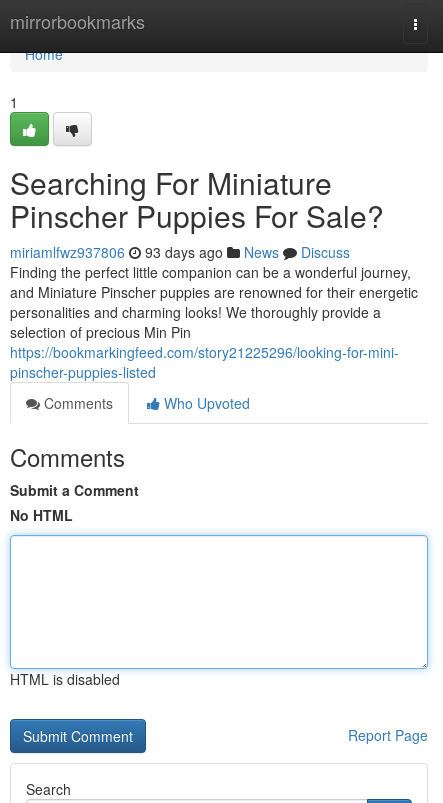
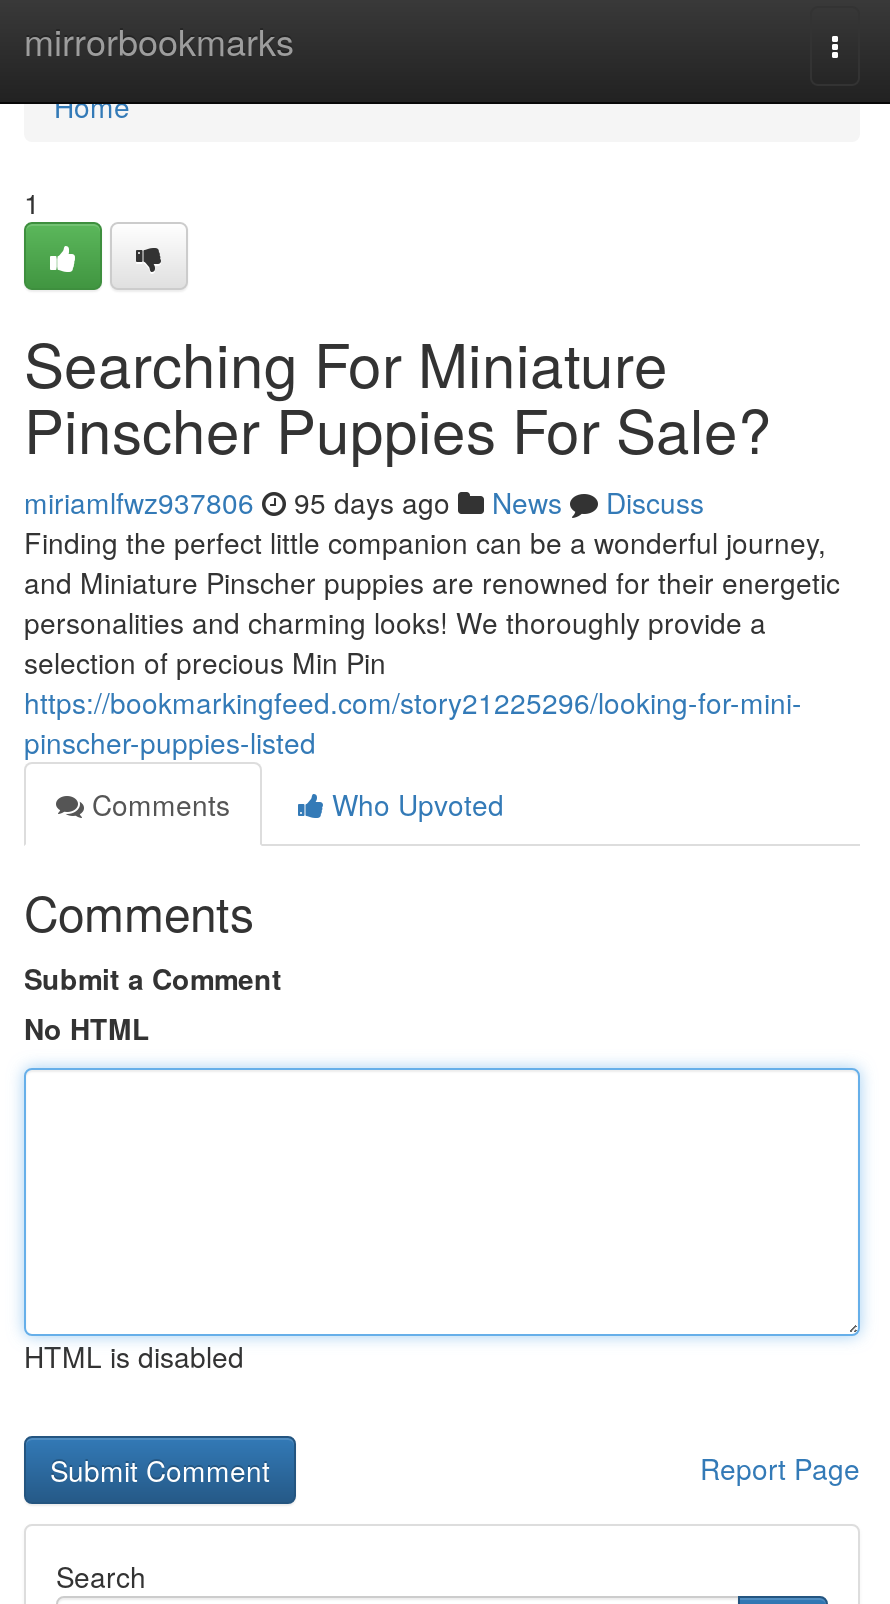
- miriamlfwz937806 93 days ago News Discuss
+ miriamlfwz937806 95 days ago News Discuss
